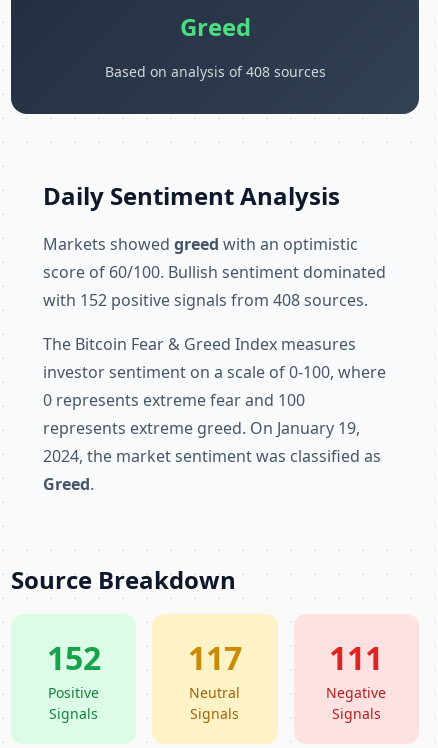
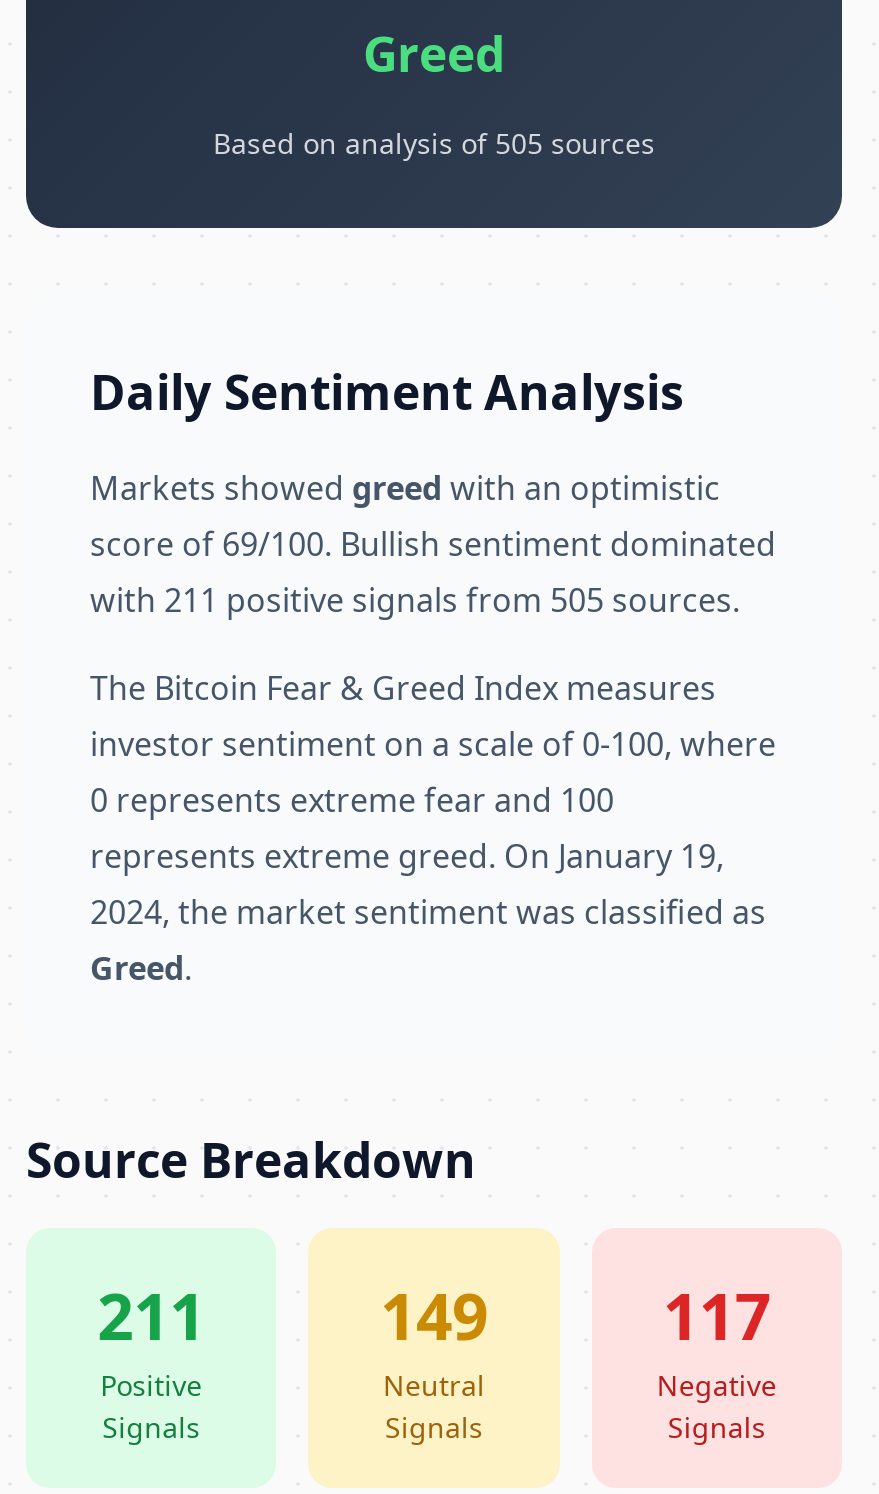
- Based on analysis of 408 sources
+ Based on analysis of 505 sources

- score of 60/100. Bullish sentiment dominated
+ score of 69/100. Bullish sentiment dominated

- with 152 positive signals from 408 sources.
+ with 211 positive signals from 505 sources.

- 152
+ 211

- 117
+ 149

- 111
+ 117
